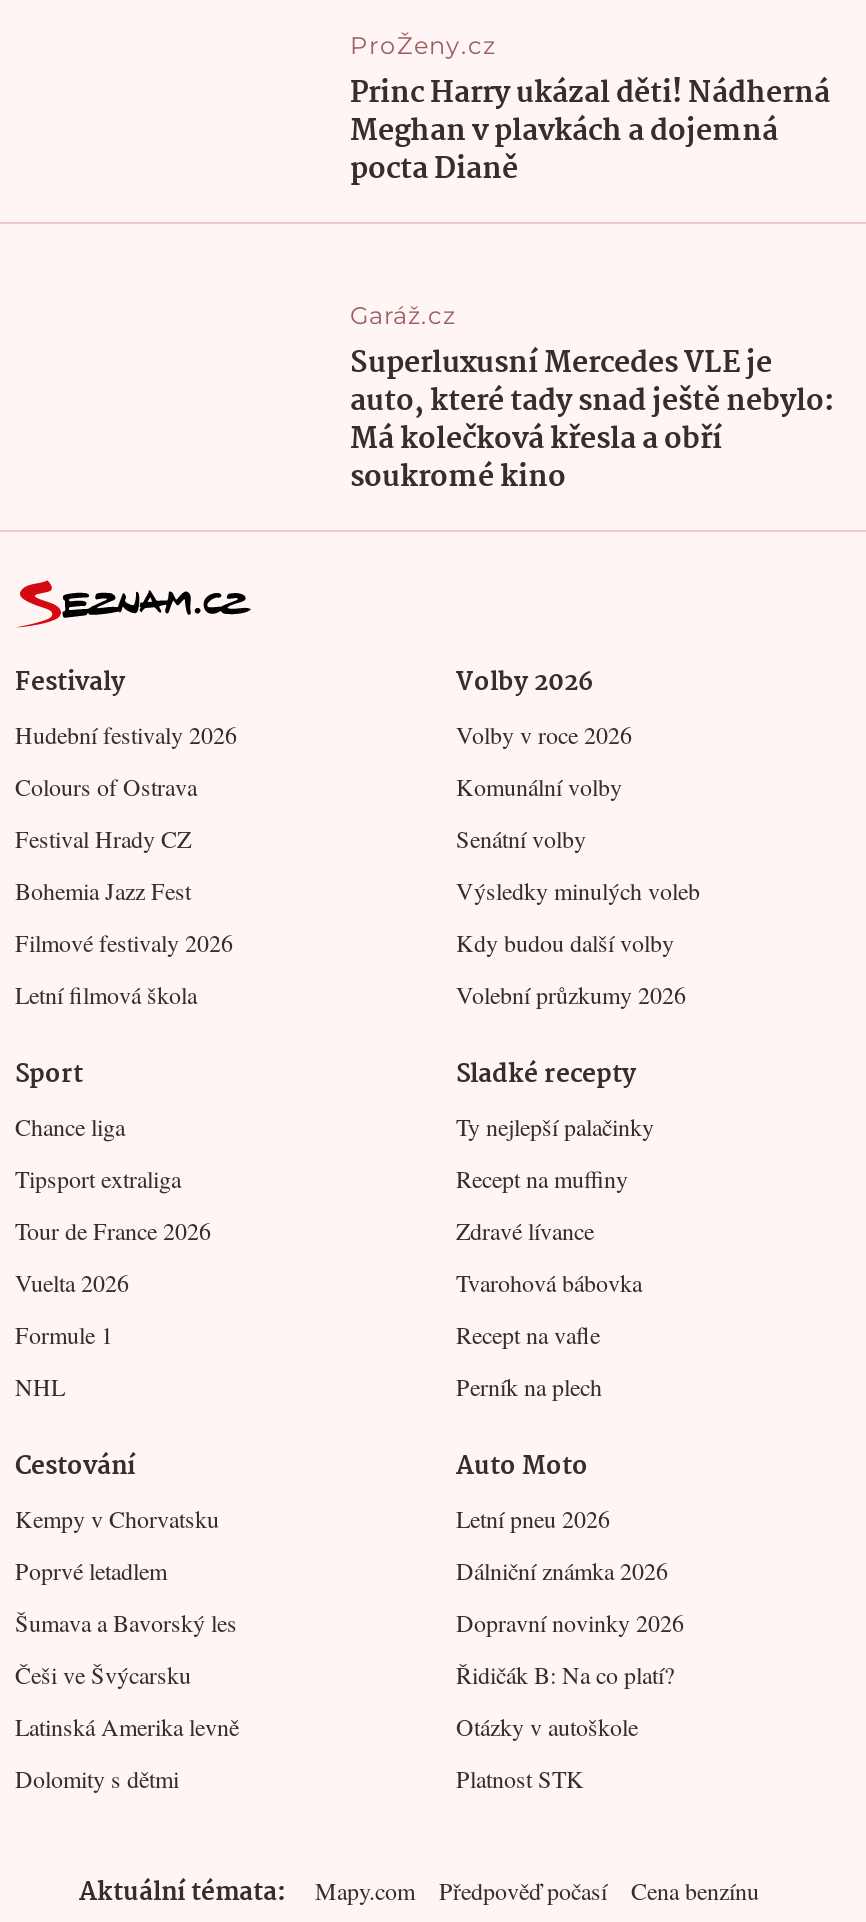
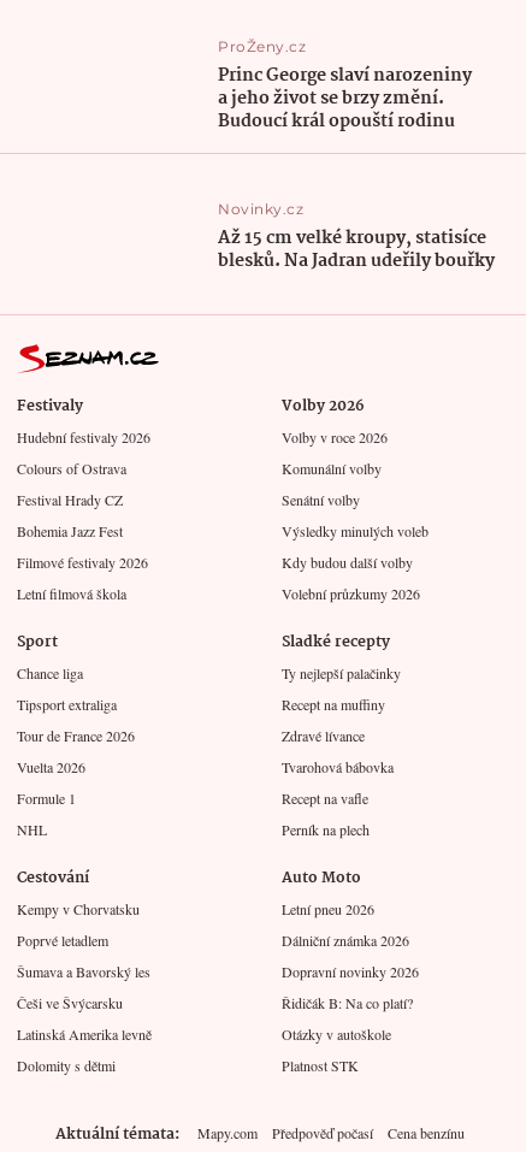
- Princ Harry ukázal děti! Nádherná
- Meghan v plavkách a dojemná
- pocta Dianě
+ Princ George slaví narozeniny
+ a jeho život se brzy změní.
+ Budoucí král opouští rodinu

- Garáž.cz
- Superluxusní Mercedes VLE je
- auto, které tady snad ještě nebylo:
- Má kolečková křesla a obří
- soukromé kino
+ Novinky.cz
+ Až 15 cm velké kroupy, statisíce
+ blesků. Na Jadran udeřily bouřky
